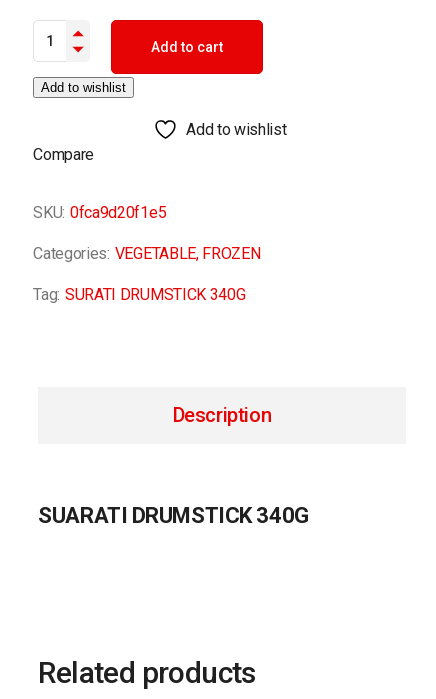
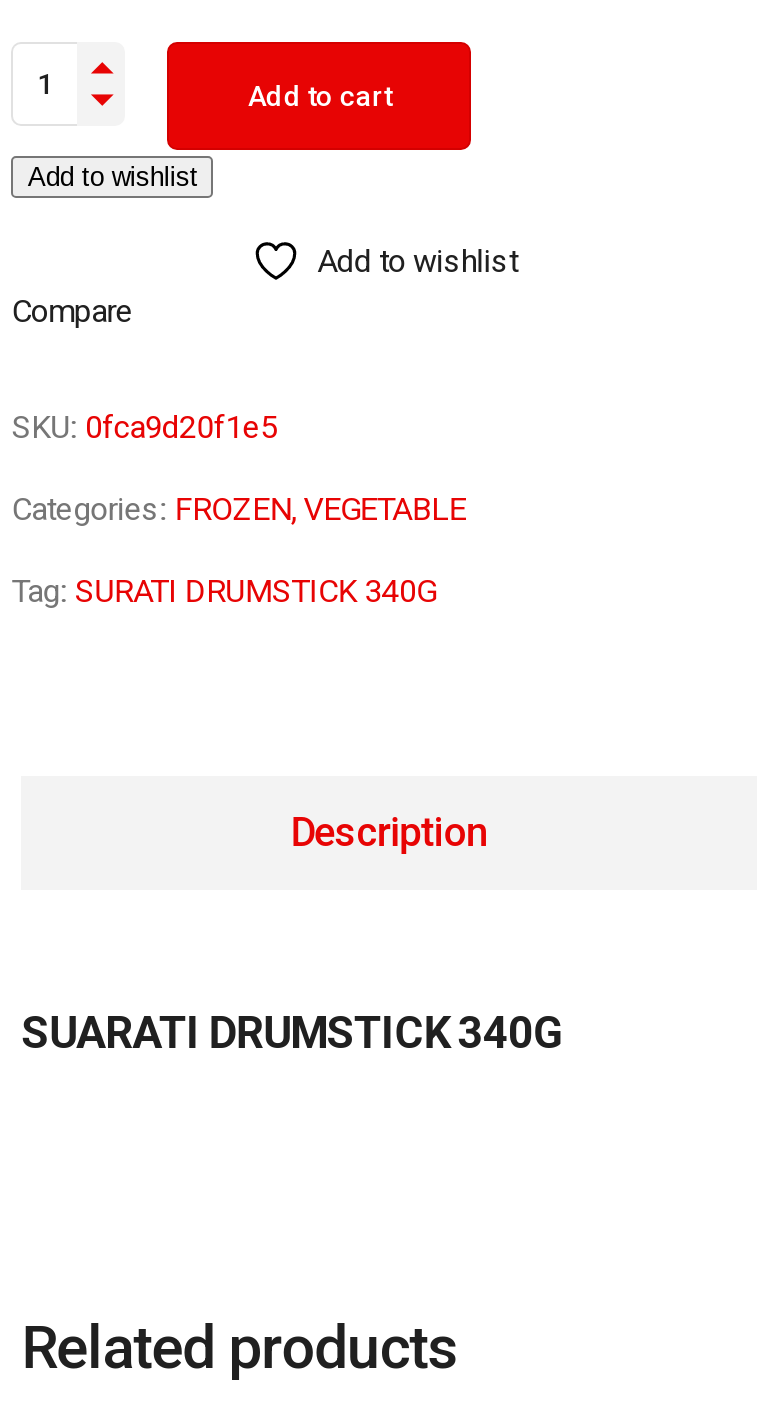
- Categories: VEGETABLE, FROZEN
+ Categories: FROZEN, VEGETABLE
